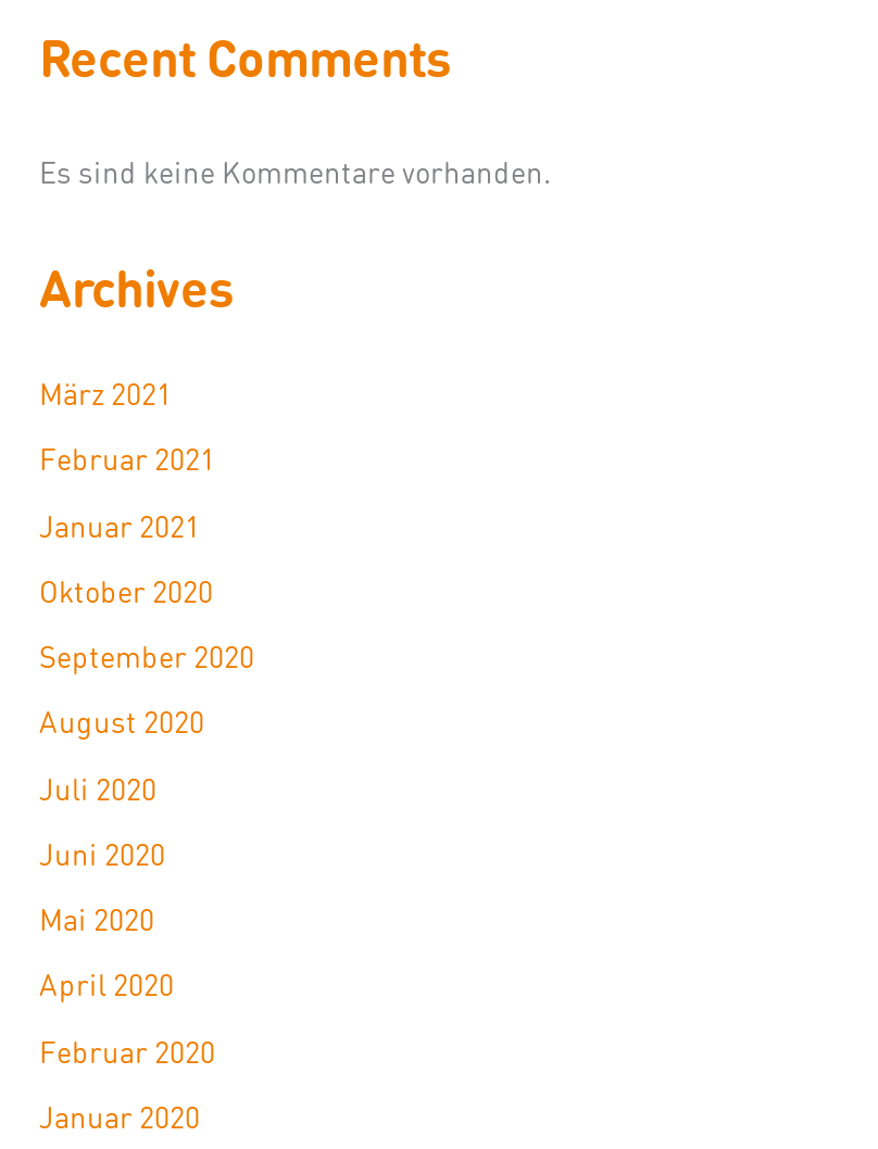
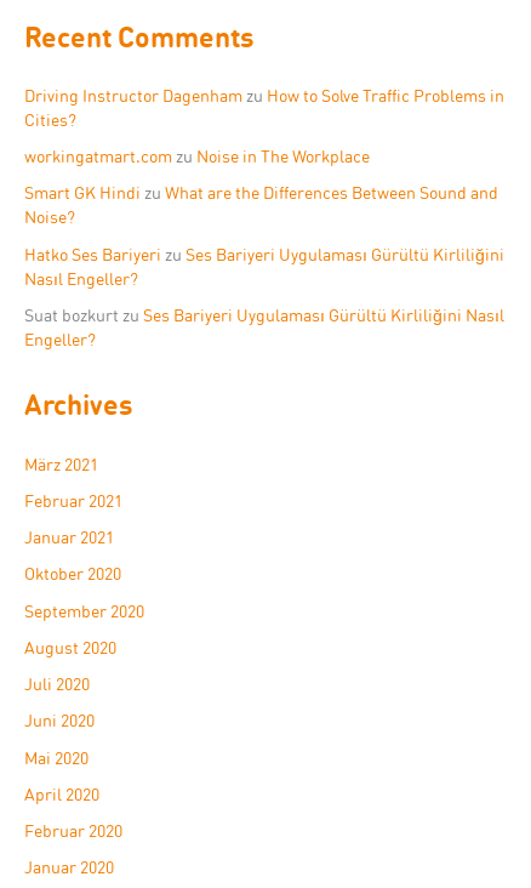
- Es sind keine Kommentare vorhanden.
+ Driving Instructor Dagenham zu How to Solve Traffic Problems in
+ Cities?
+ workingatmart.com zu Noise in The Workplace
+ Smart GK Hindi zu What are the Differences Between Sound and
+ Noise?
+ Hatko Ses Bariyeri zu Ses Bariyeri Uygulaması Gürültü Kirliliğini
+ Nasıl Engeller?
+ Suat bozkurt zu Ses Bariyeri Uygulaması Gürültü Kirliliğini Nasıl
+ Engeller?
